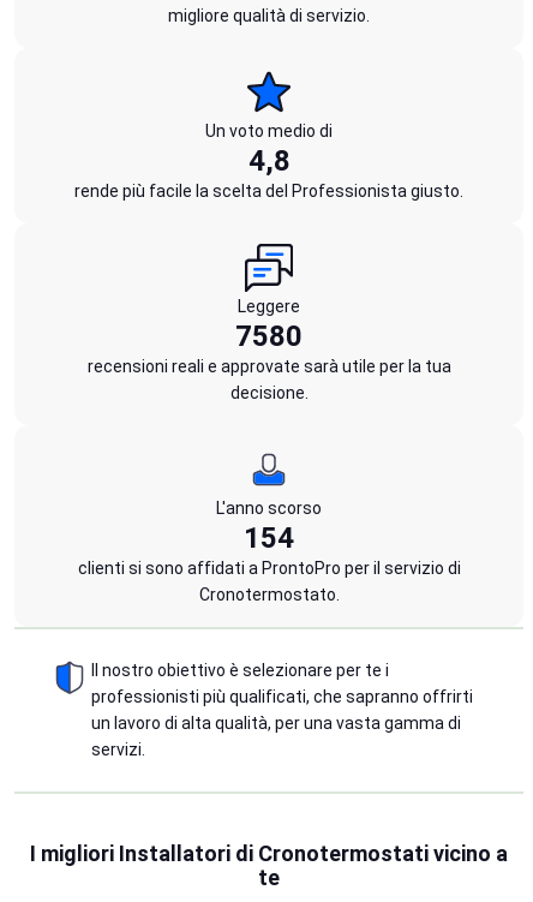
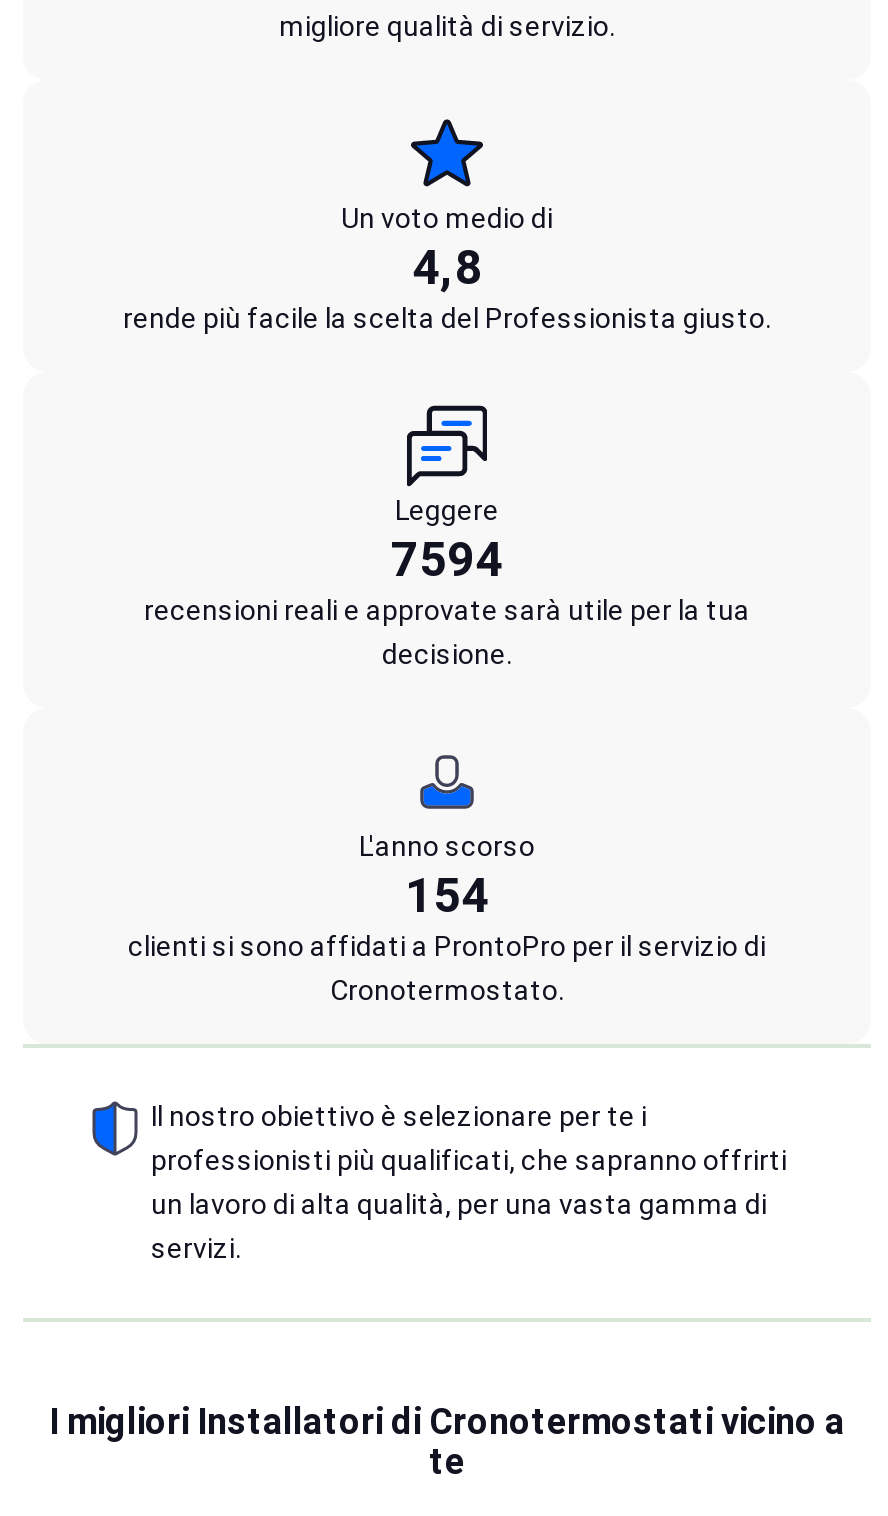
- 7580
+ 7594
